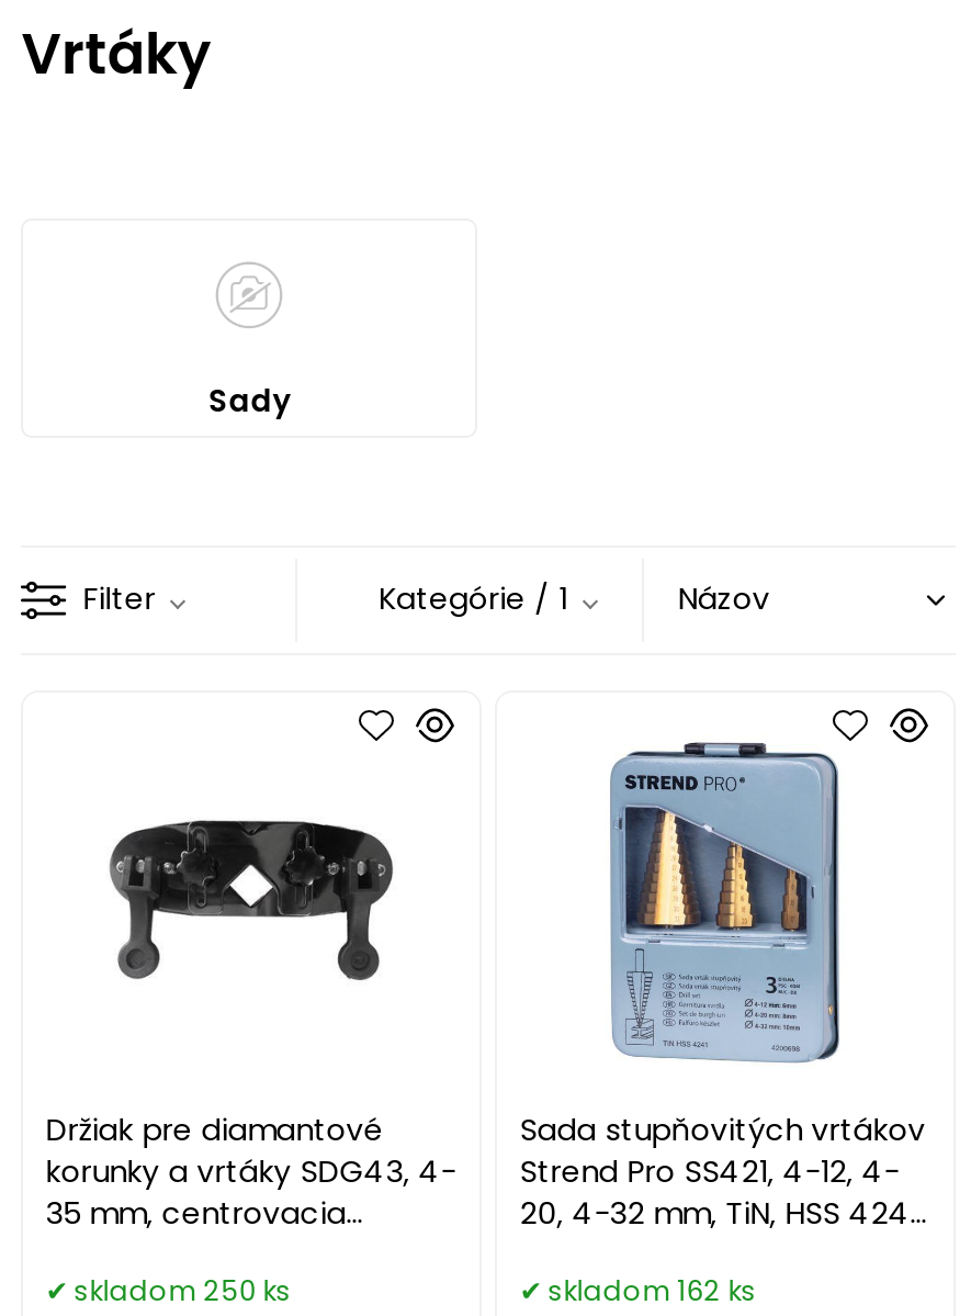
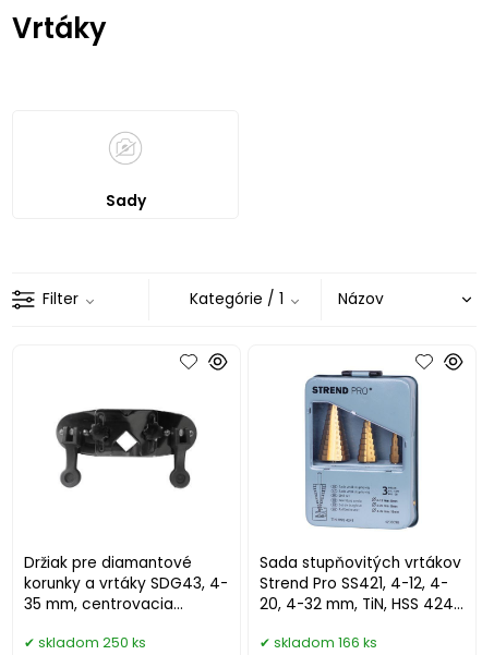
- skladom 162 ks
+ skladom 166 ks
